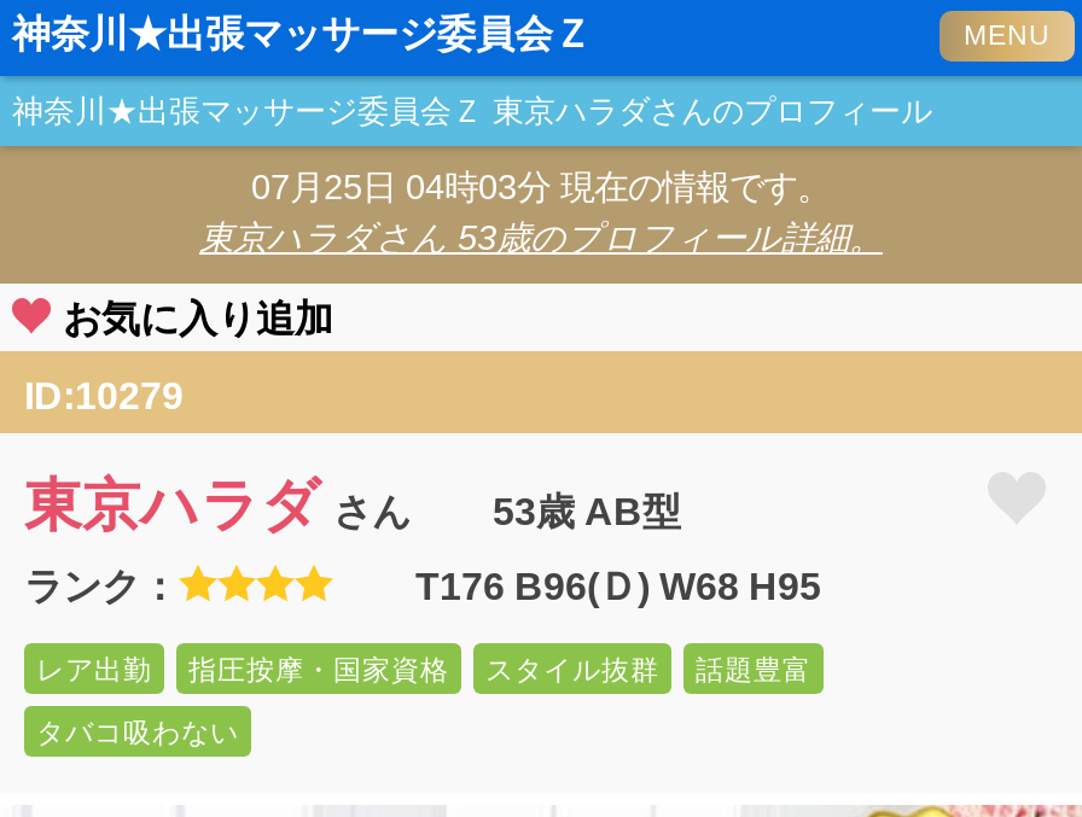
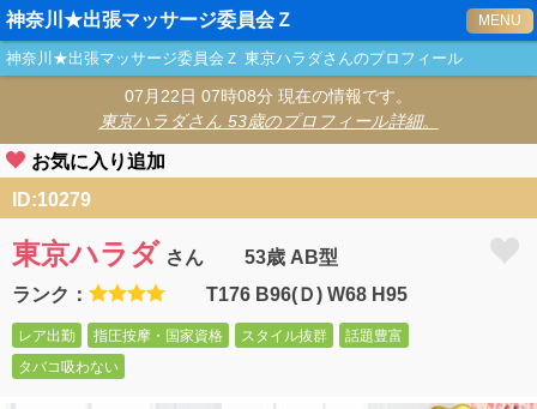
- 07月25日 04時03分 現在の情報です。
+ 07月22日 07時08分 現在の情報です。
